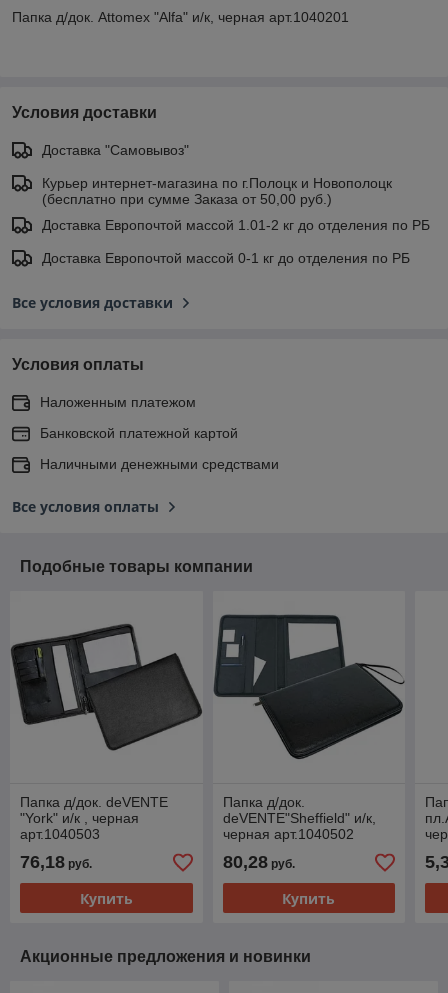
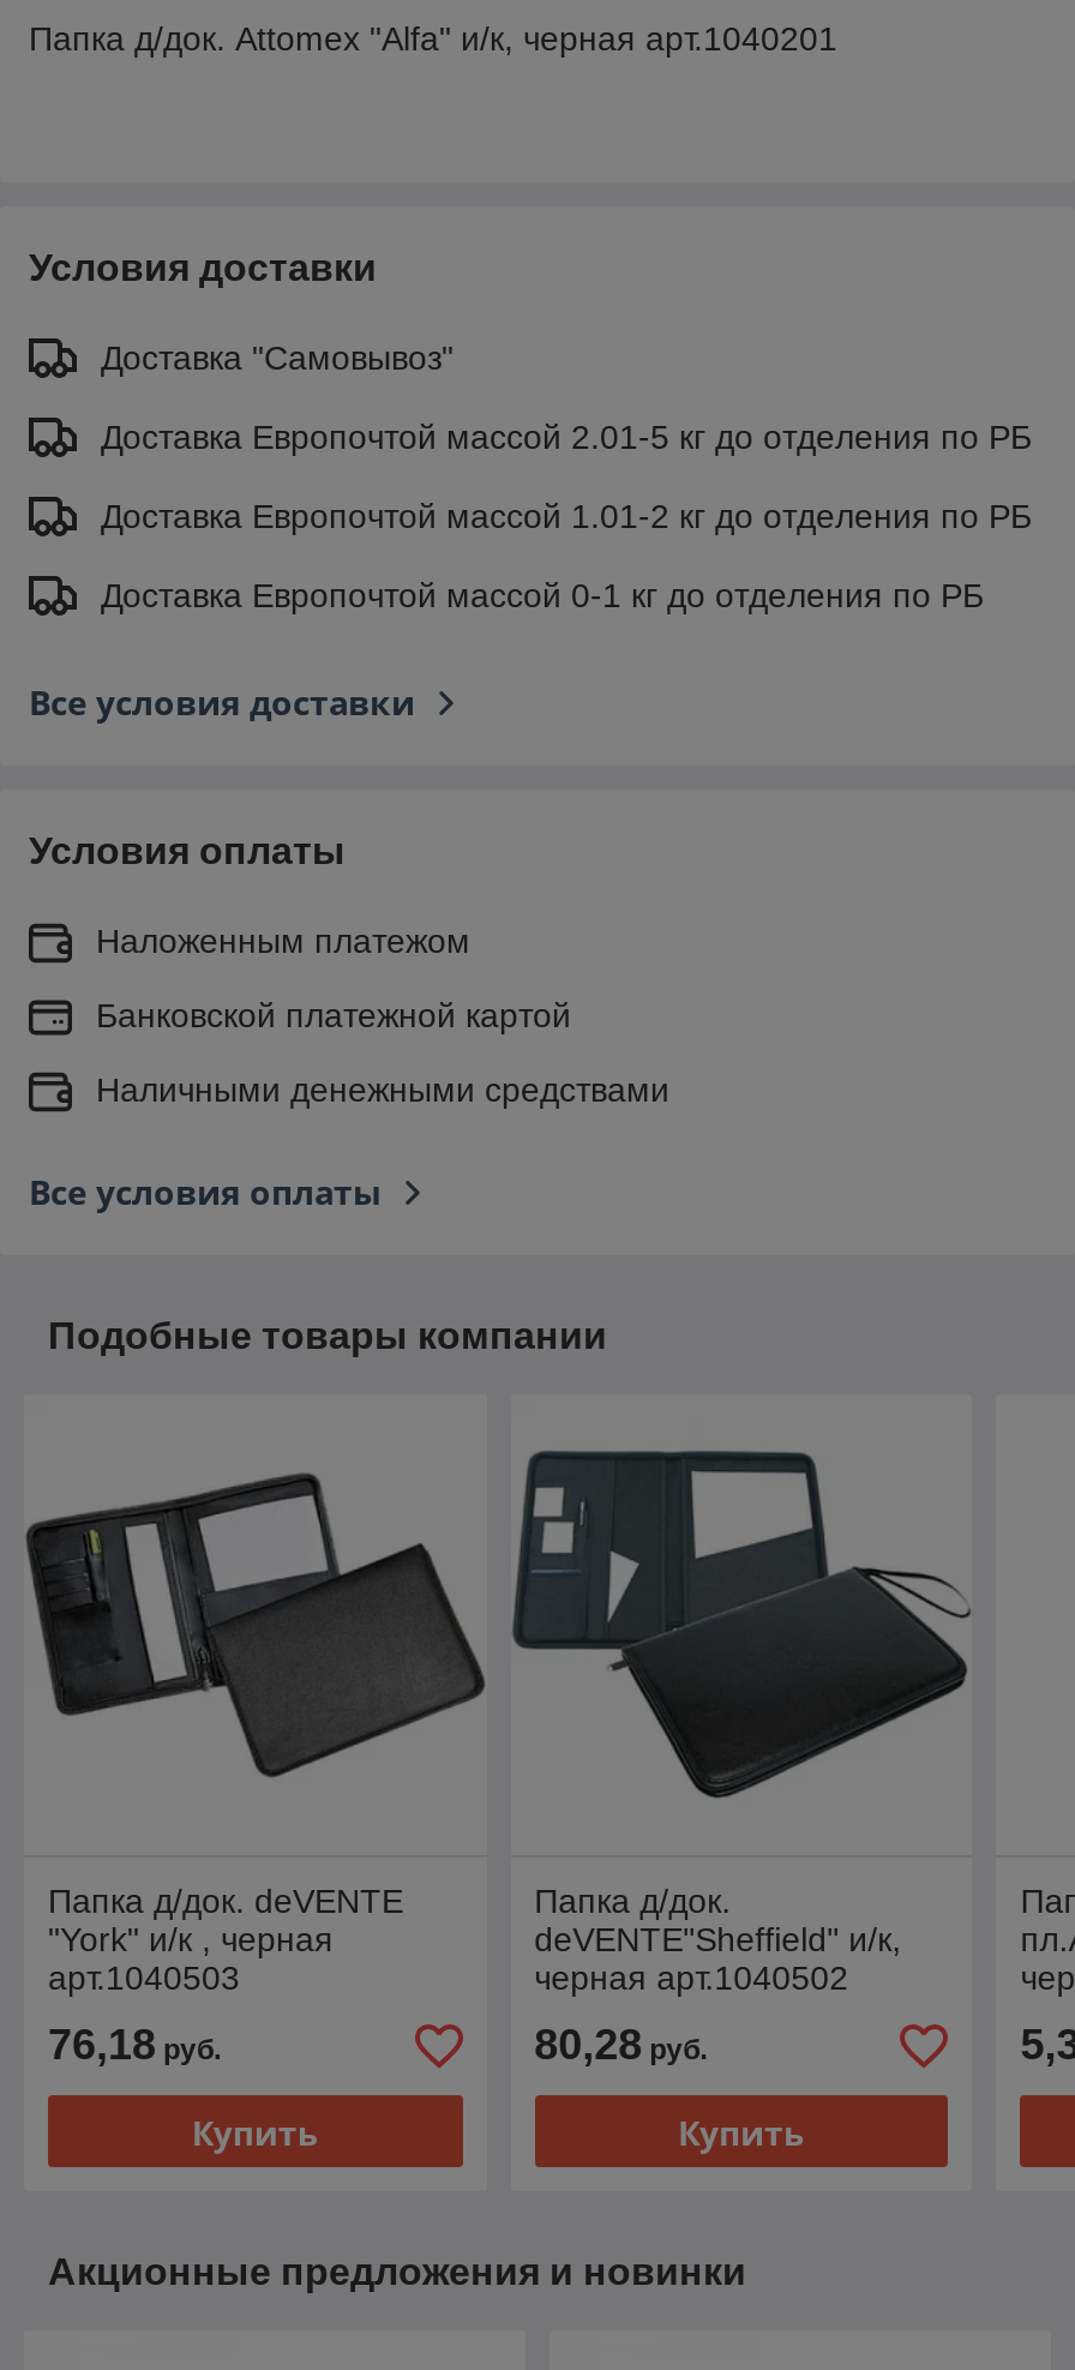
- Курьер интернет-магазина по г.Полоцк и Новополоцк
- (бесплатно при сумме Заказа от 50,00 руб.)
+ Доставка Европочтой массой 2.01-5 кг до отделения по РБ
